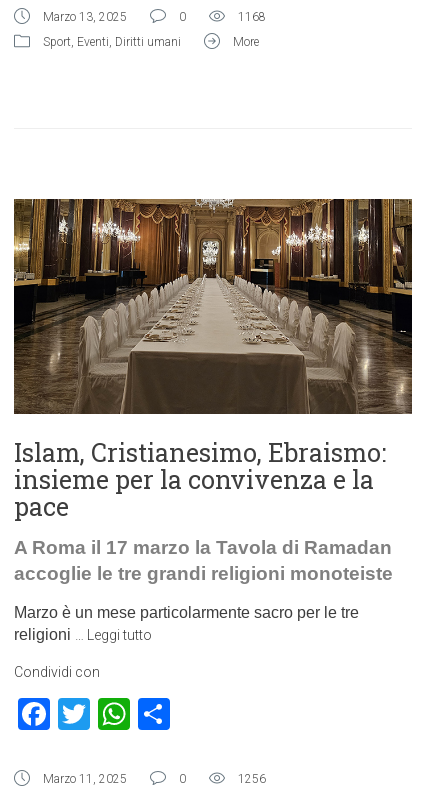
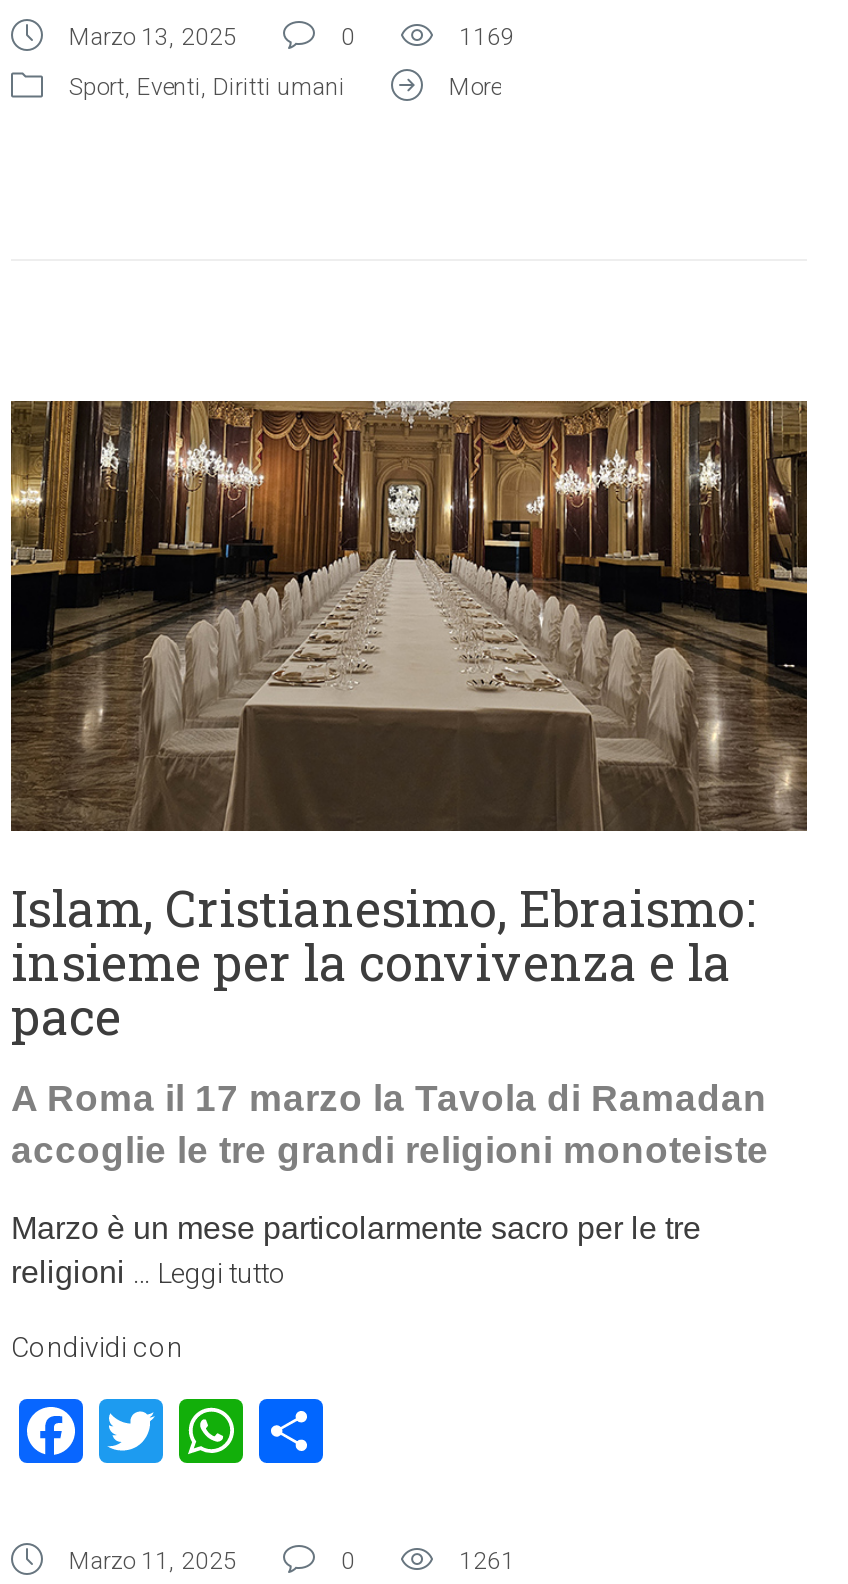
- 1168
+ 1169

- 1256
+ 1261
